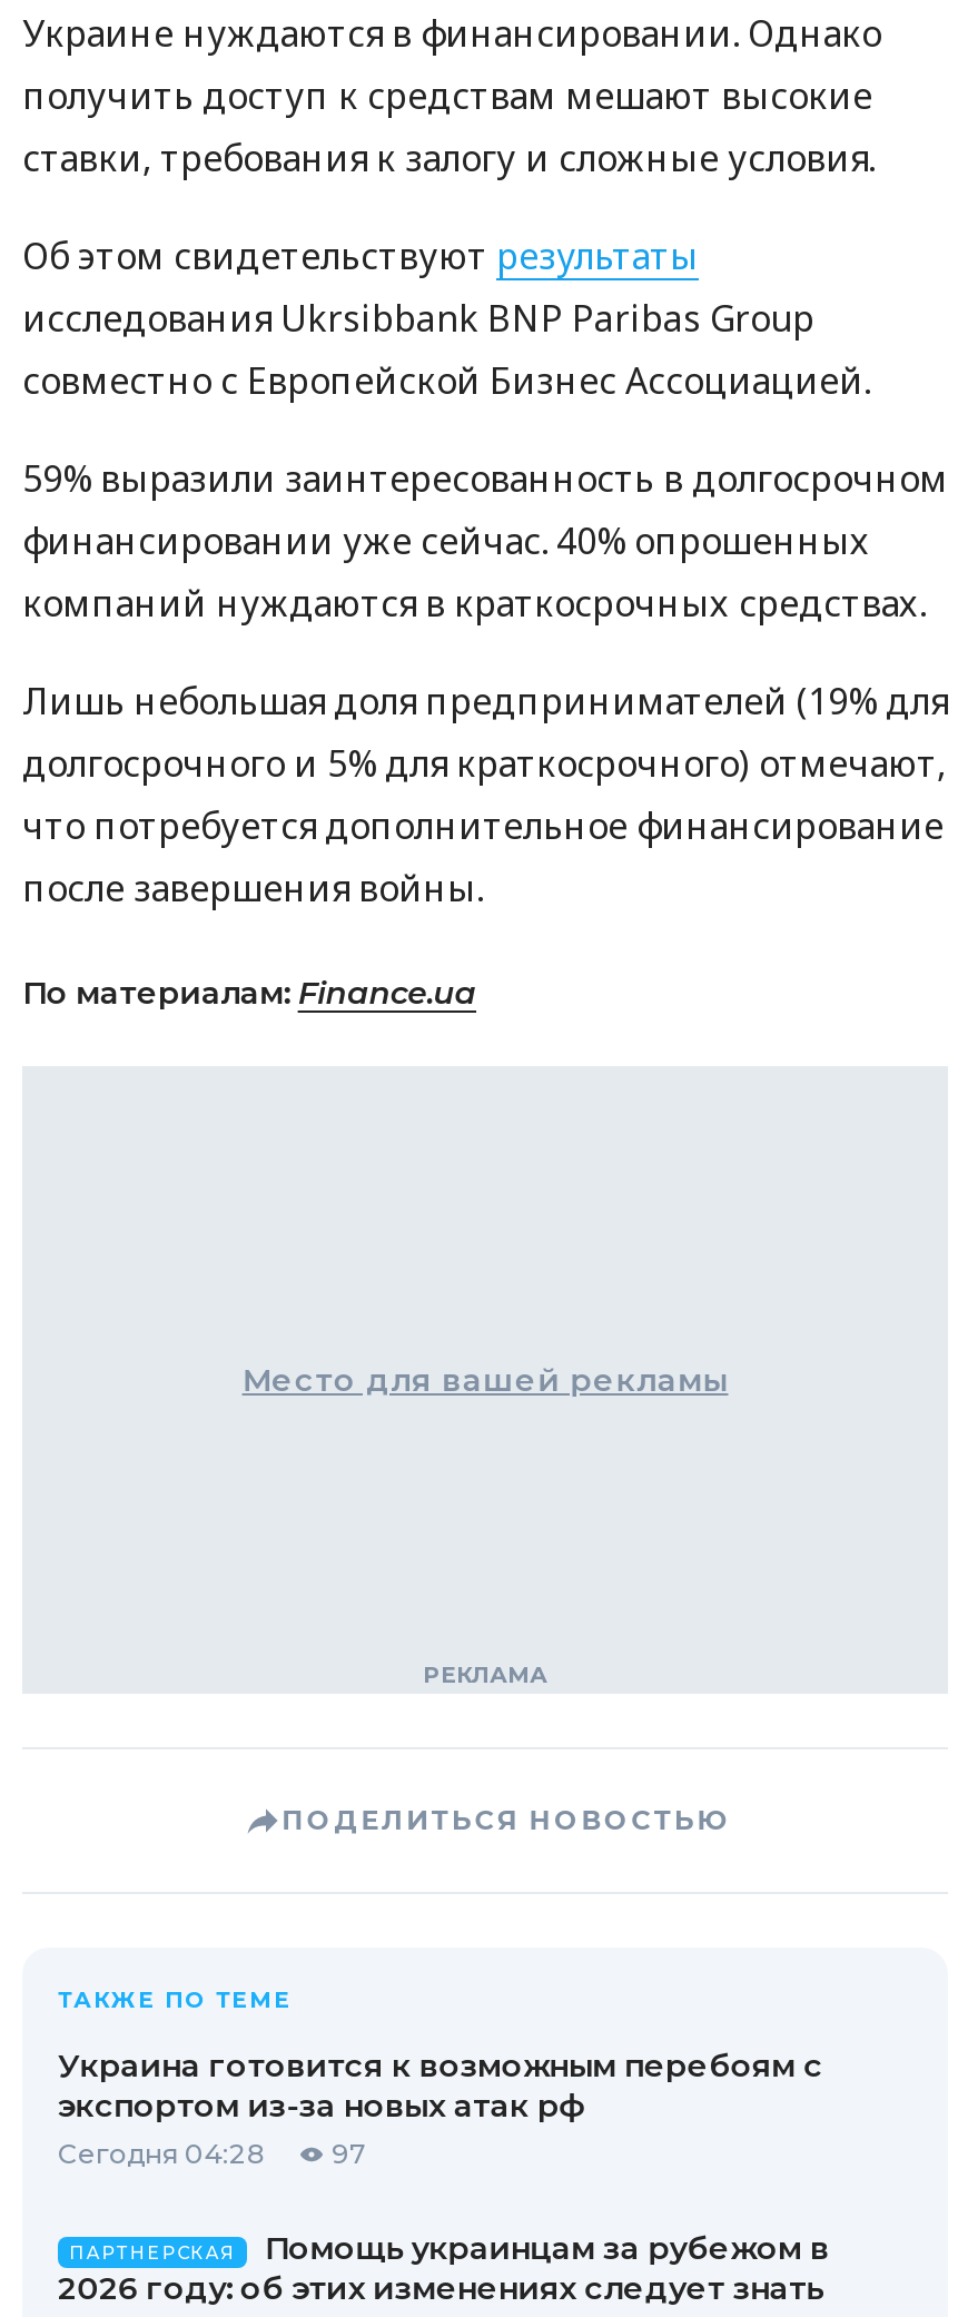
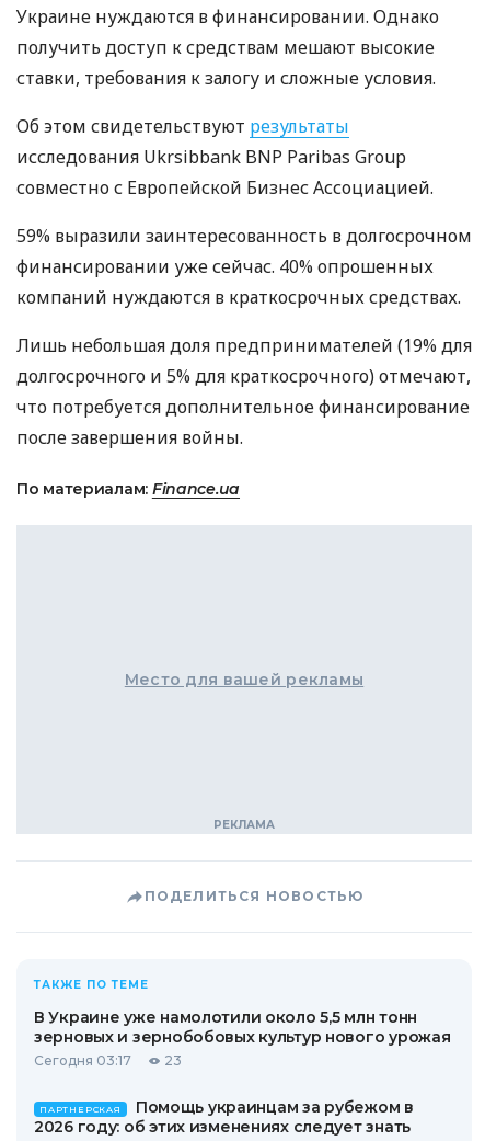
- Украина готовится к возможным перебоям с
- экспортом из-за новых атак рф
- Сегодня 04:28
- 97
+ В Украине уже намолотили около 5,5 млн тонн
+ зерновых и зернобобовых культур нового урожая
+ Сегодня 03:17
+ 23
